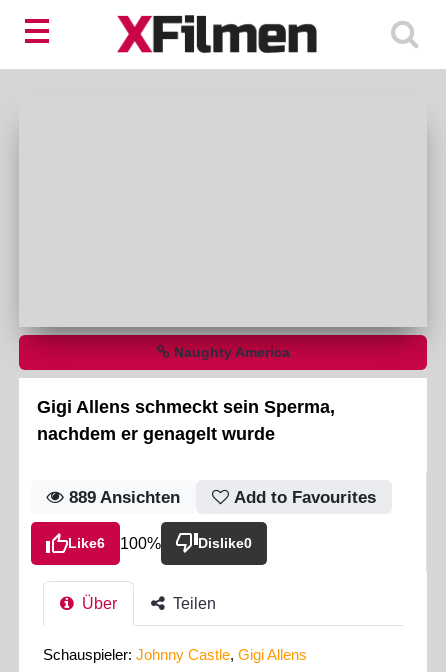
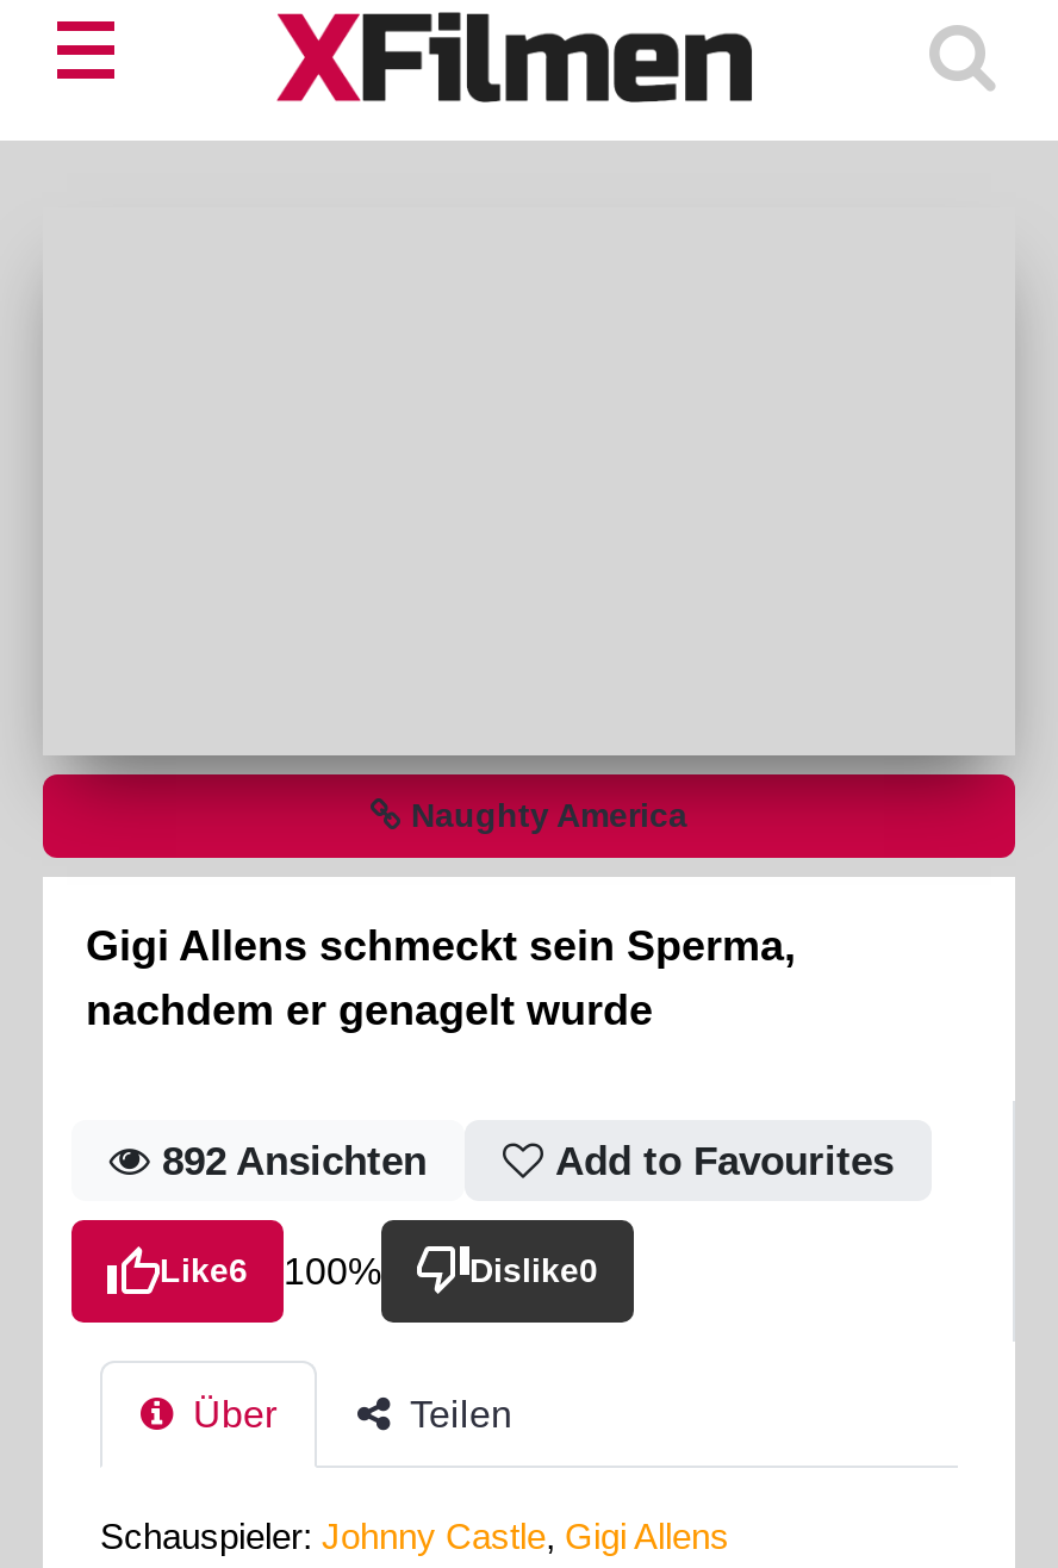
- 889 Ansichten
+ 892 Ansichten
